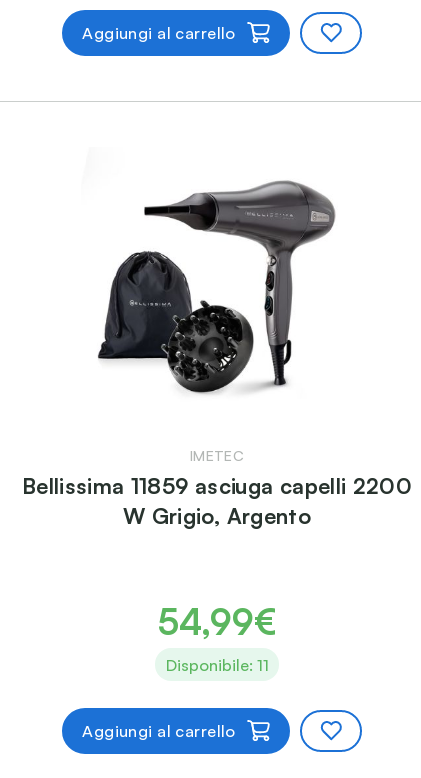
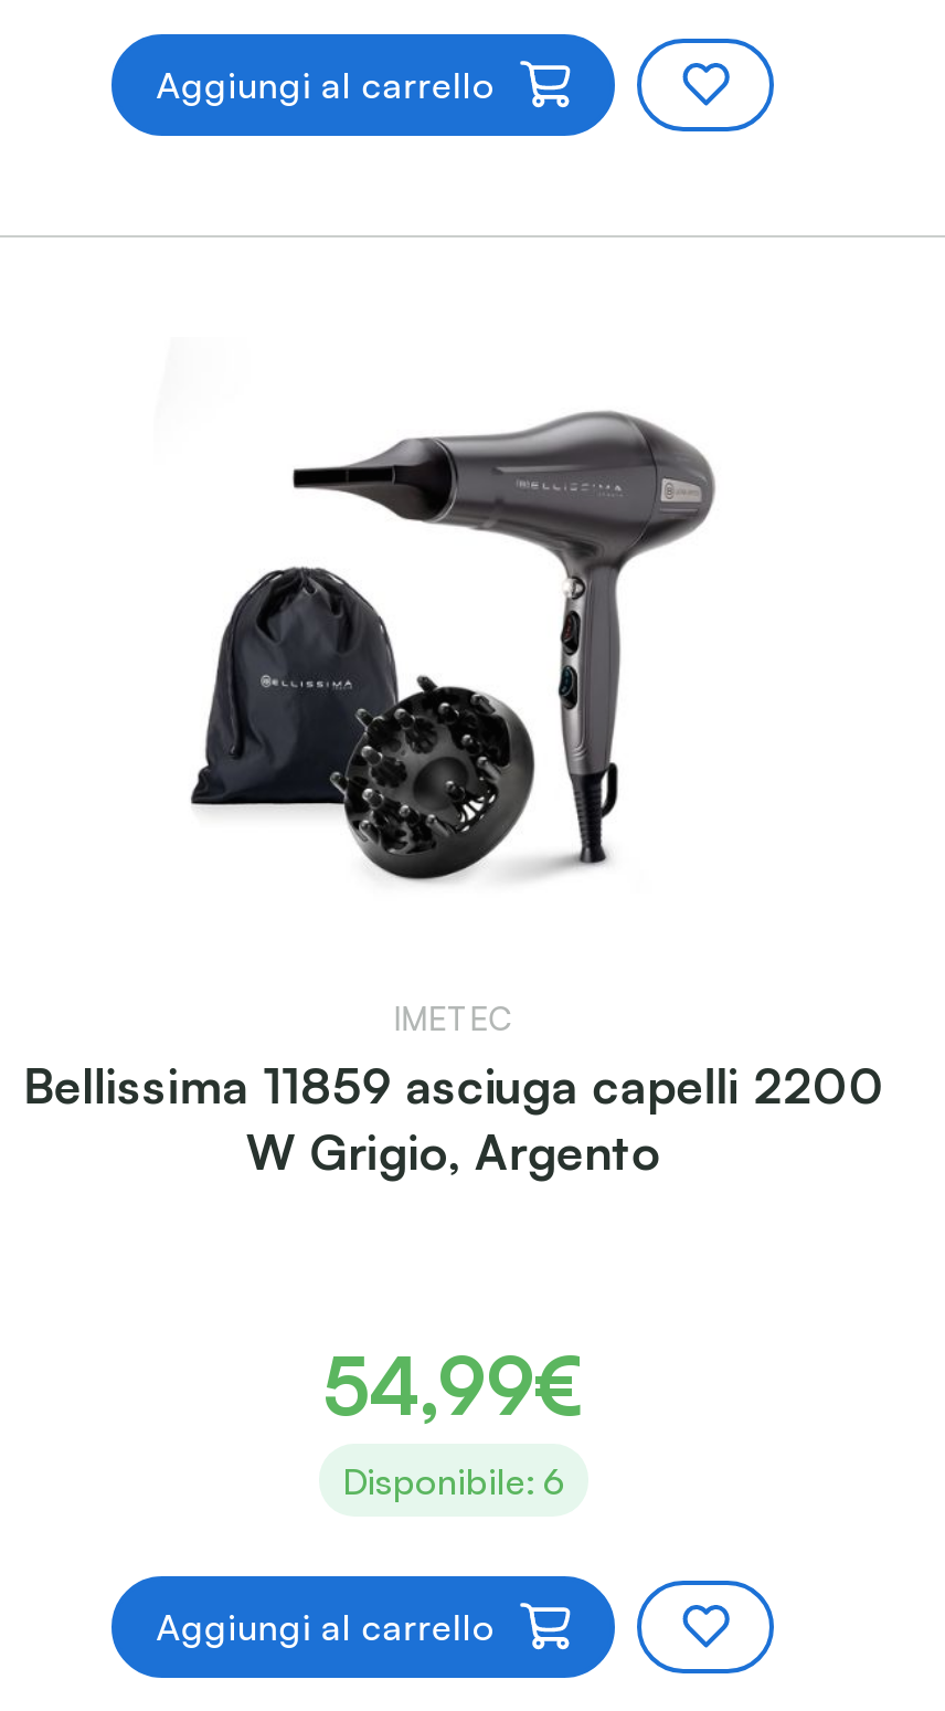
- Disponibile: 11
+ Disponibile: 6
